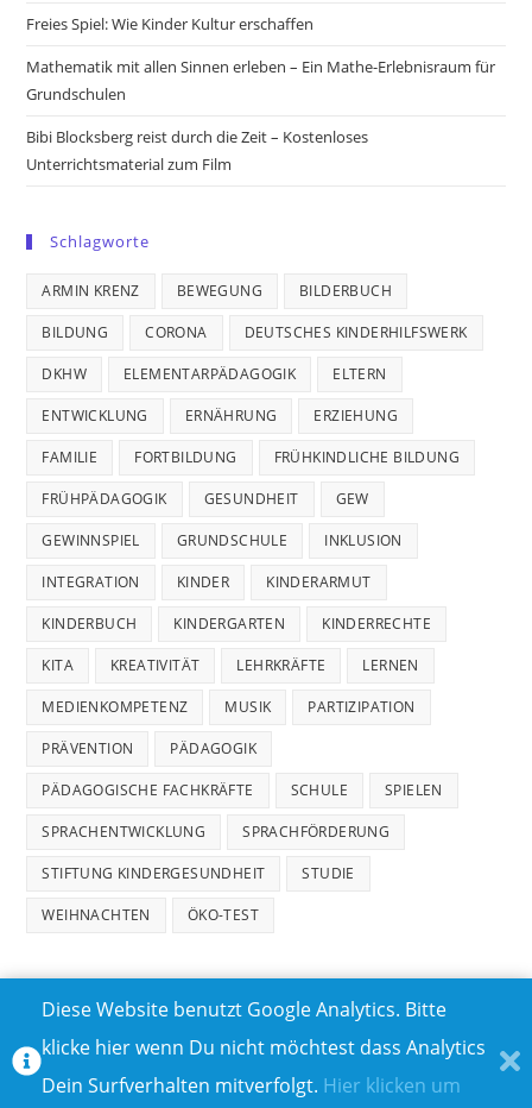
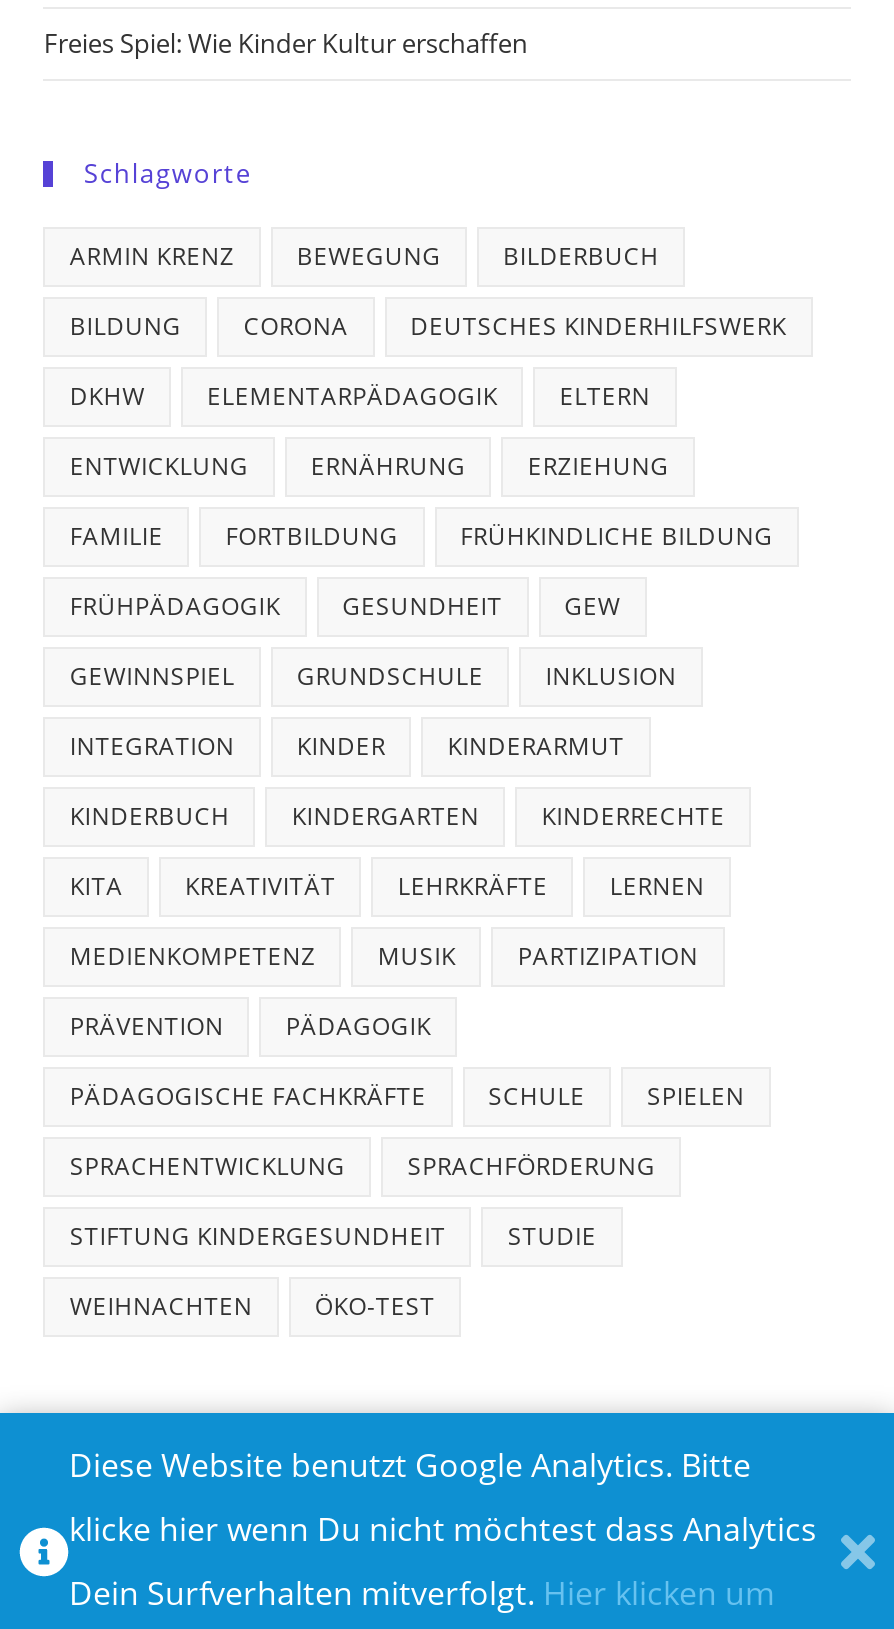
- Mathematik mit allen Sinnen erleben – Ein Mathe-Erlebnisraum für
- Grundschulen
- Bibi Blocksberg reist durch die Zeit – Kostenloses
- Unterrichtsmaterial zum Film
